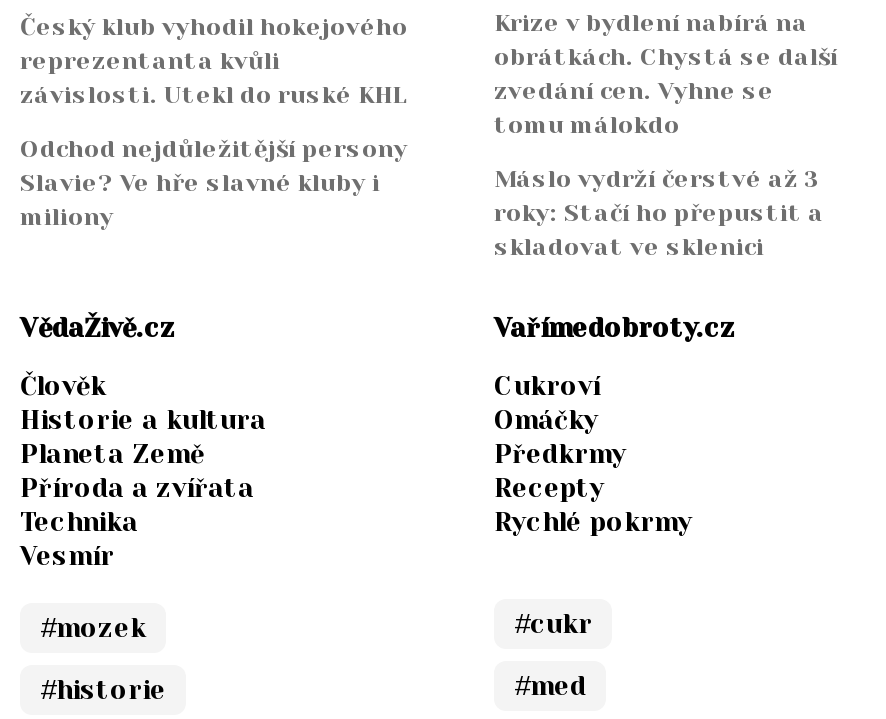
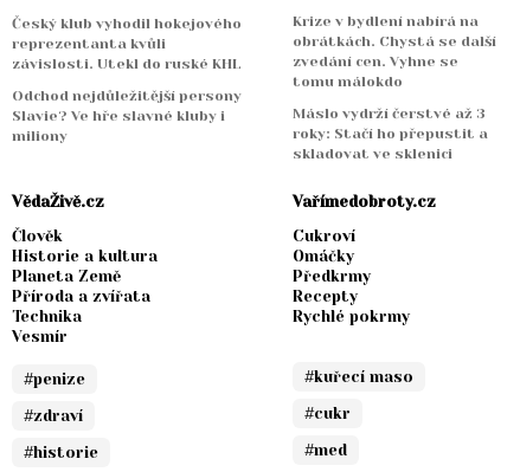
+ #kuřecí maso

- #mozek
+ #penize
+ #zdraví
